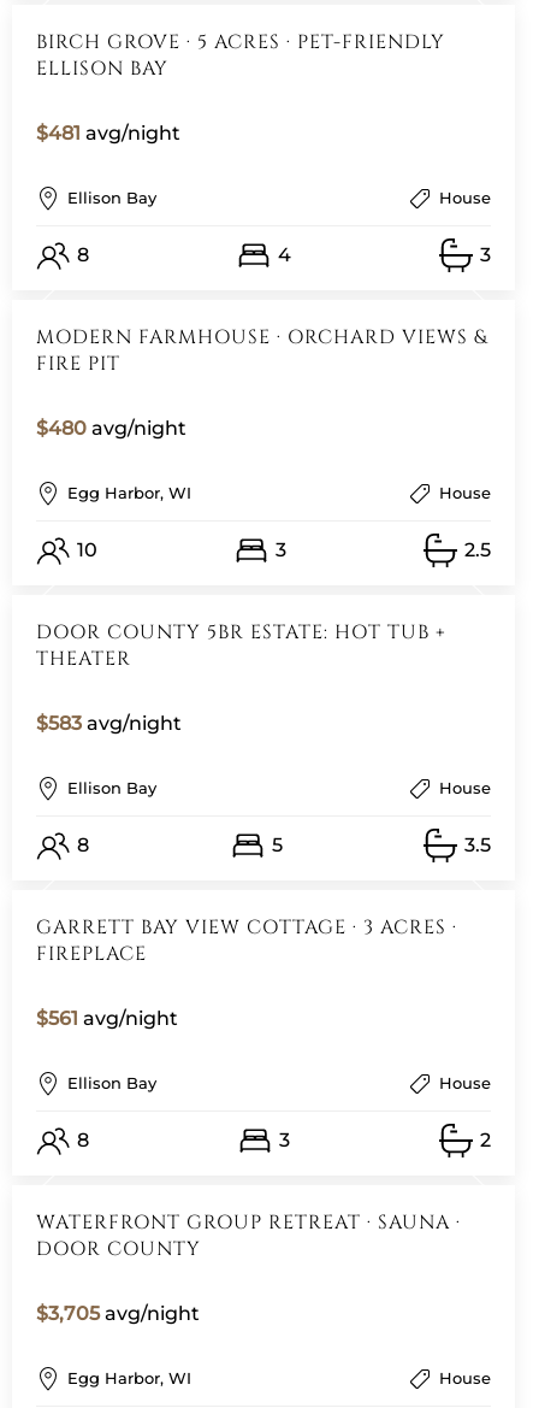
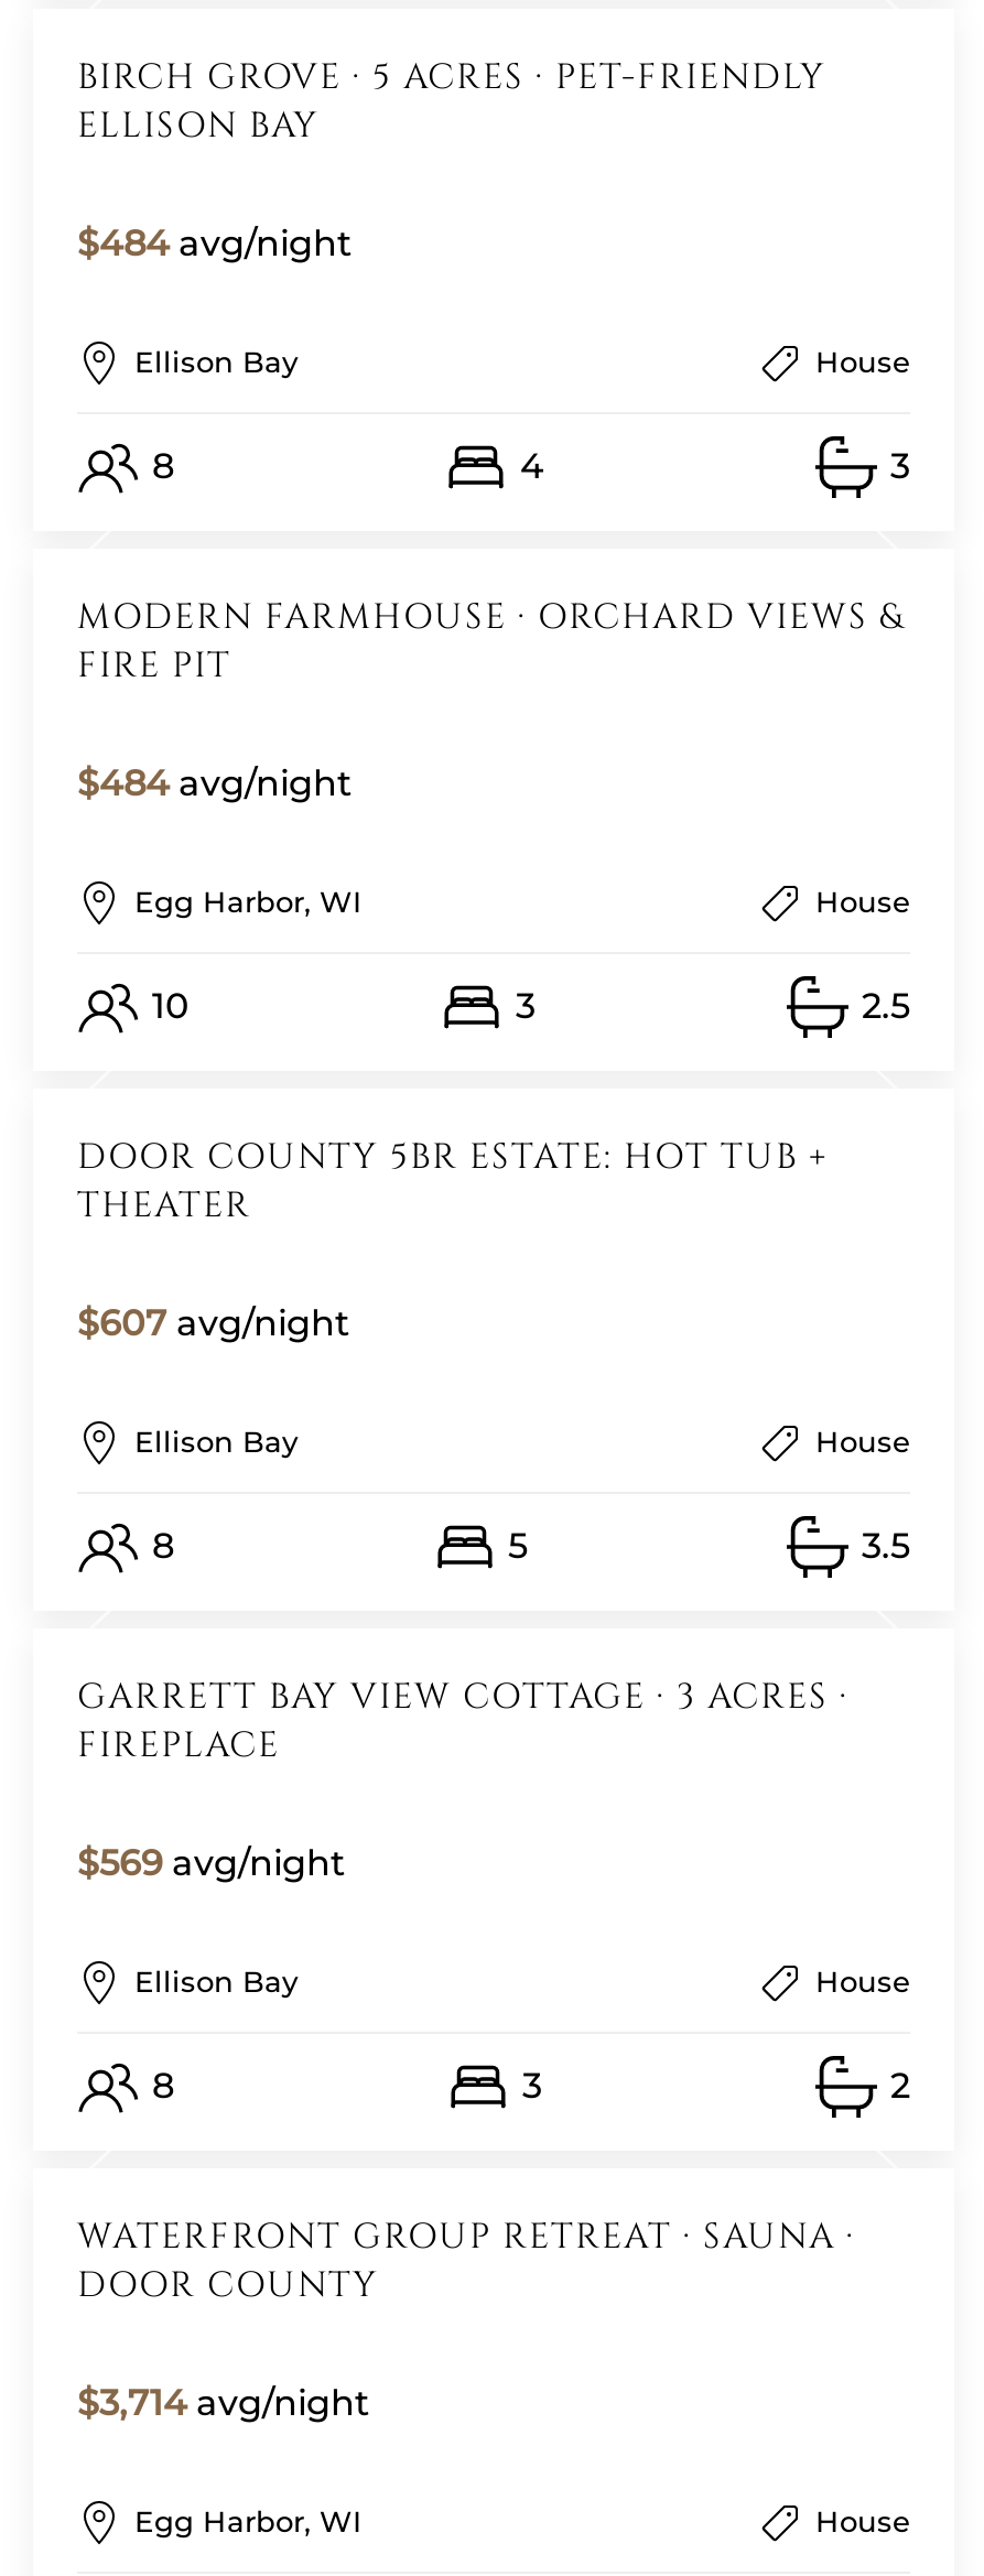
- $481 avg/night
+ $484 avg/night

- $480 avg/night
+ $484 avg/night

- $583 avg/night
+ $607 avg/night

- $561 avg/night
+ $569 avg/night

- $3,705 avg/night
+ $3,714 avg/night
